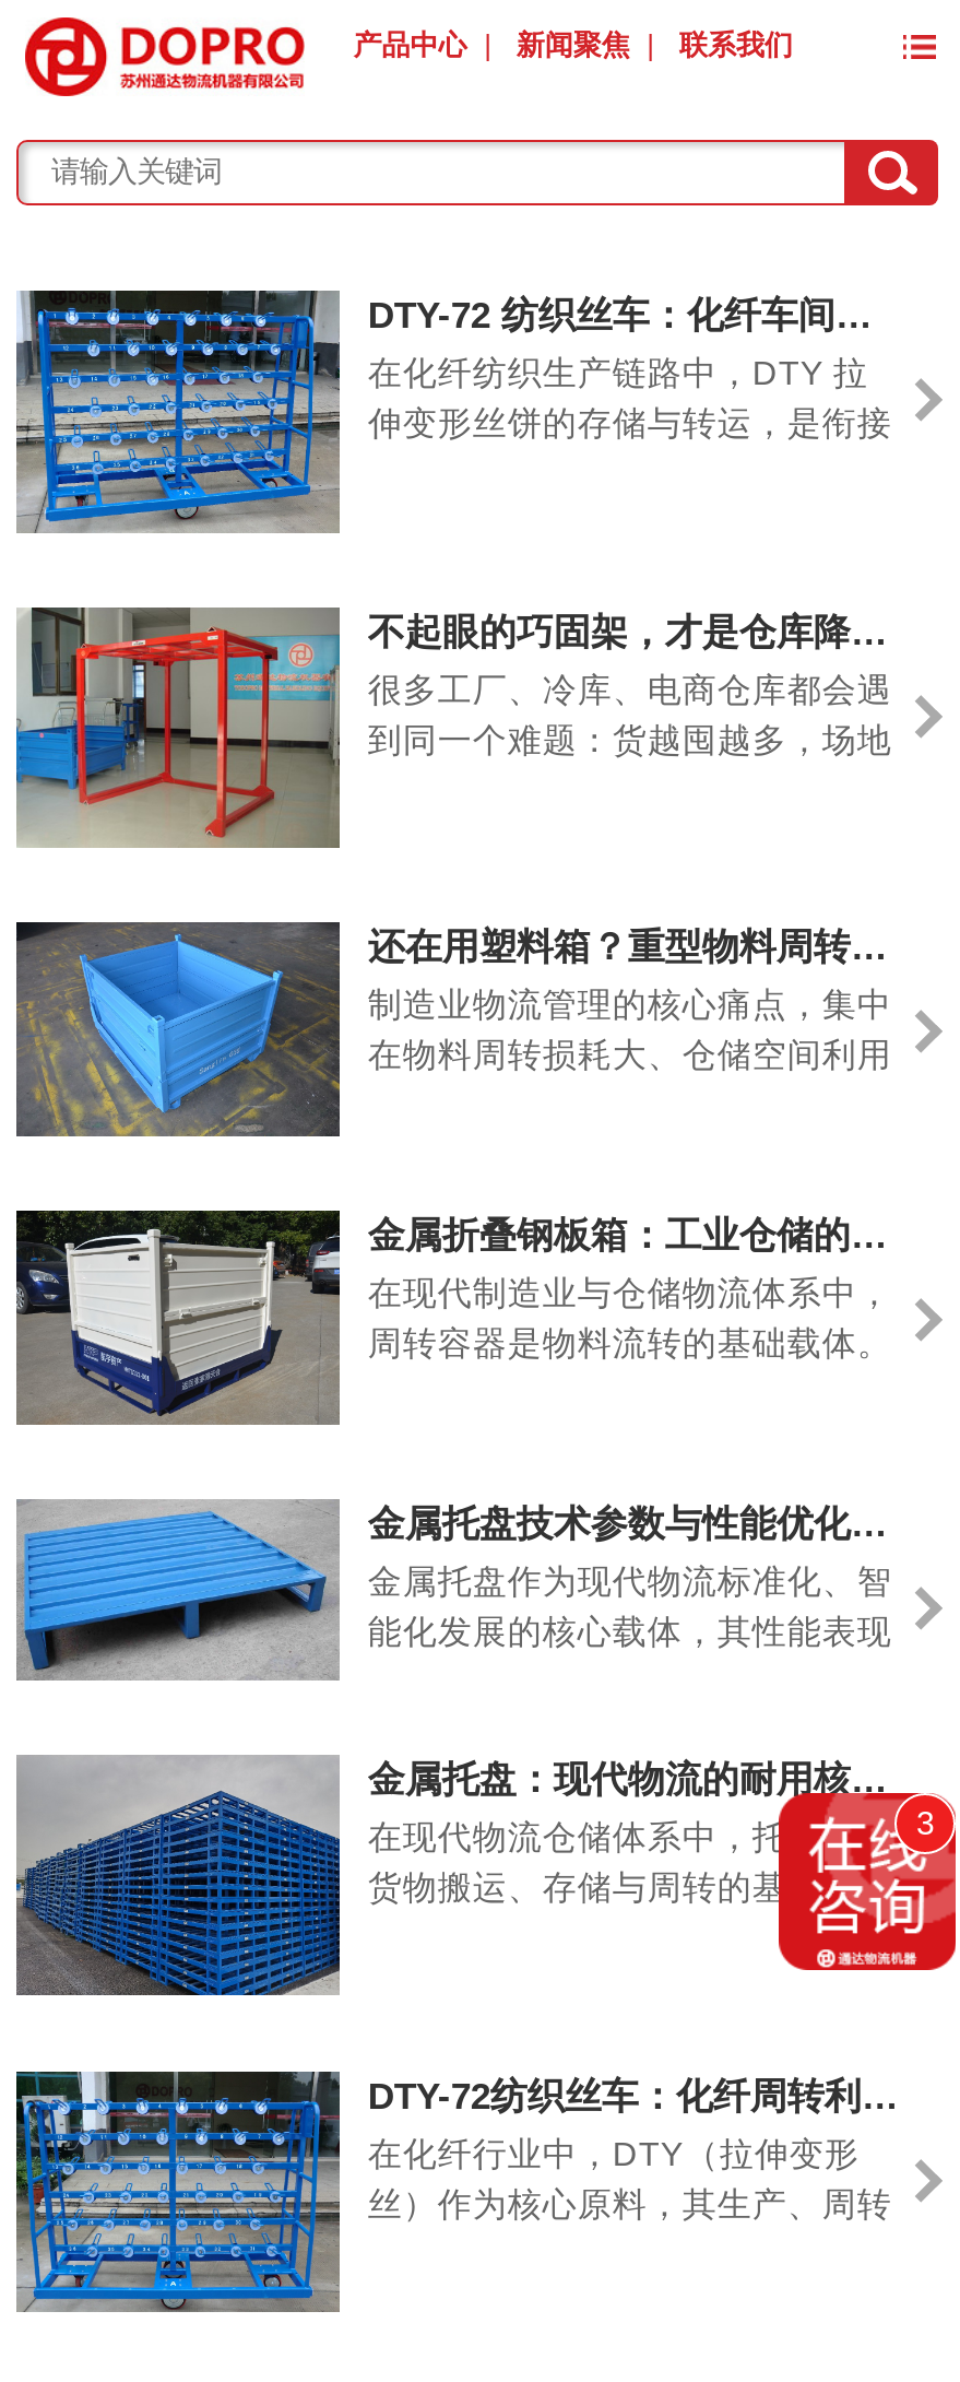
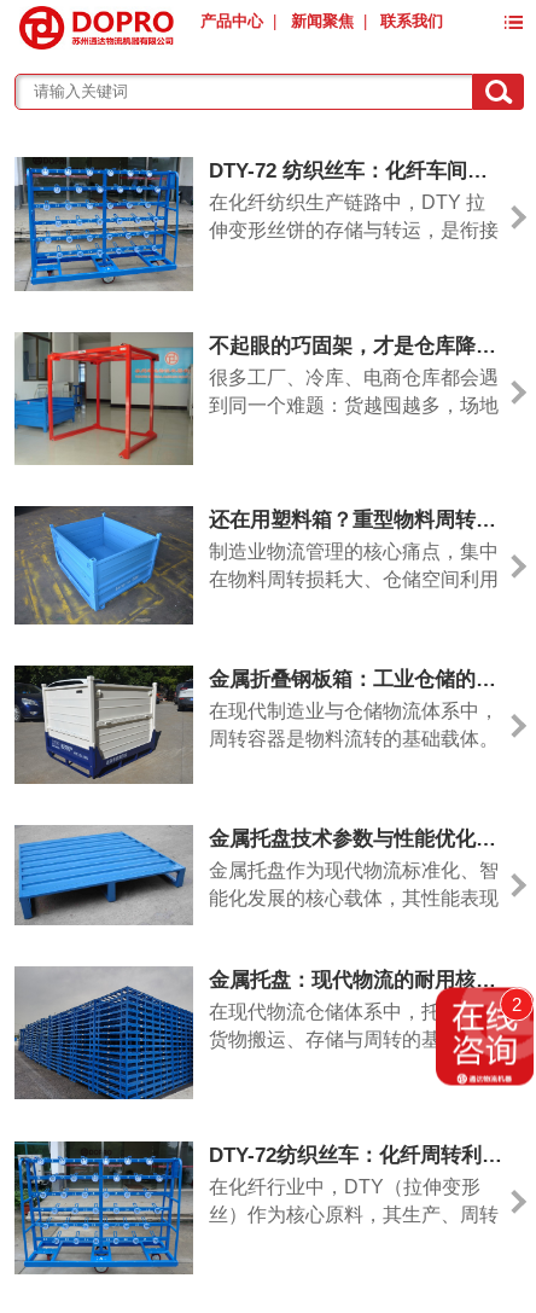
- 3
+ 2
